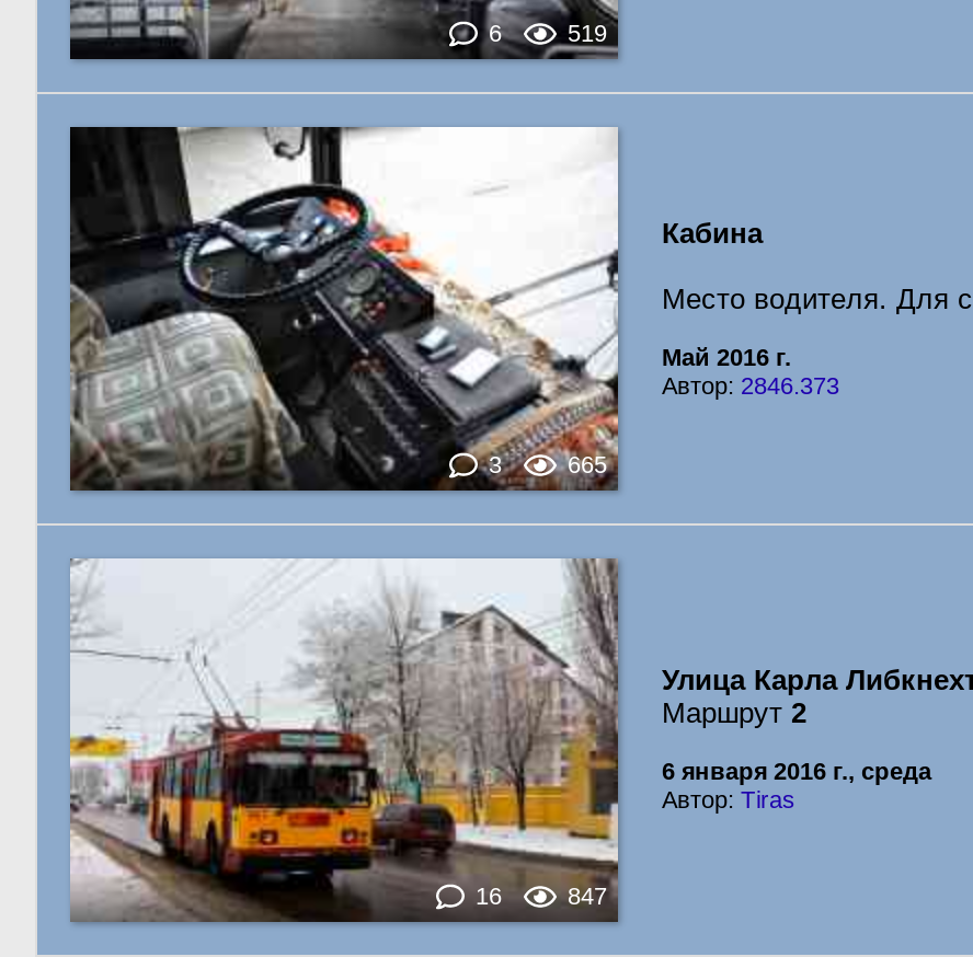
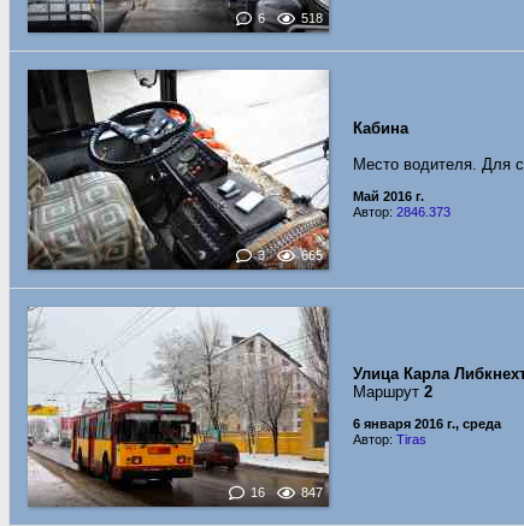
- 519
+ 518
